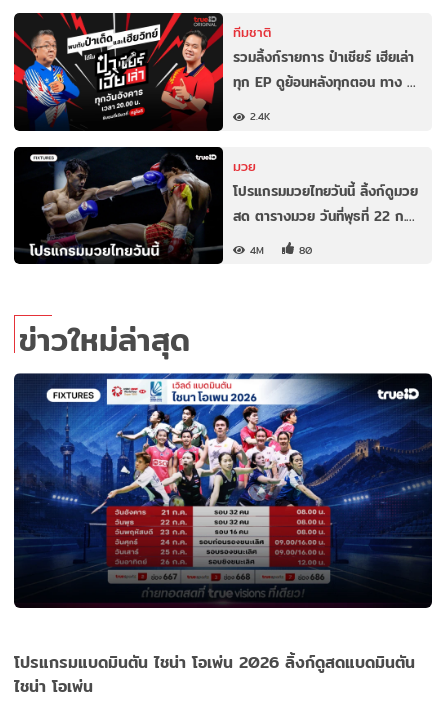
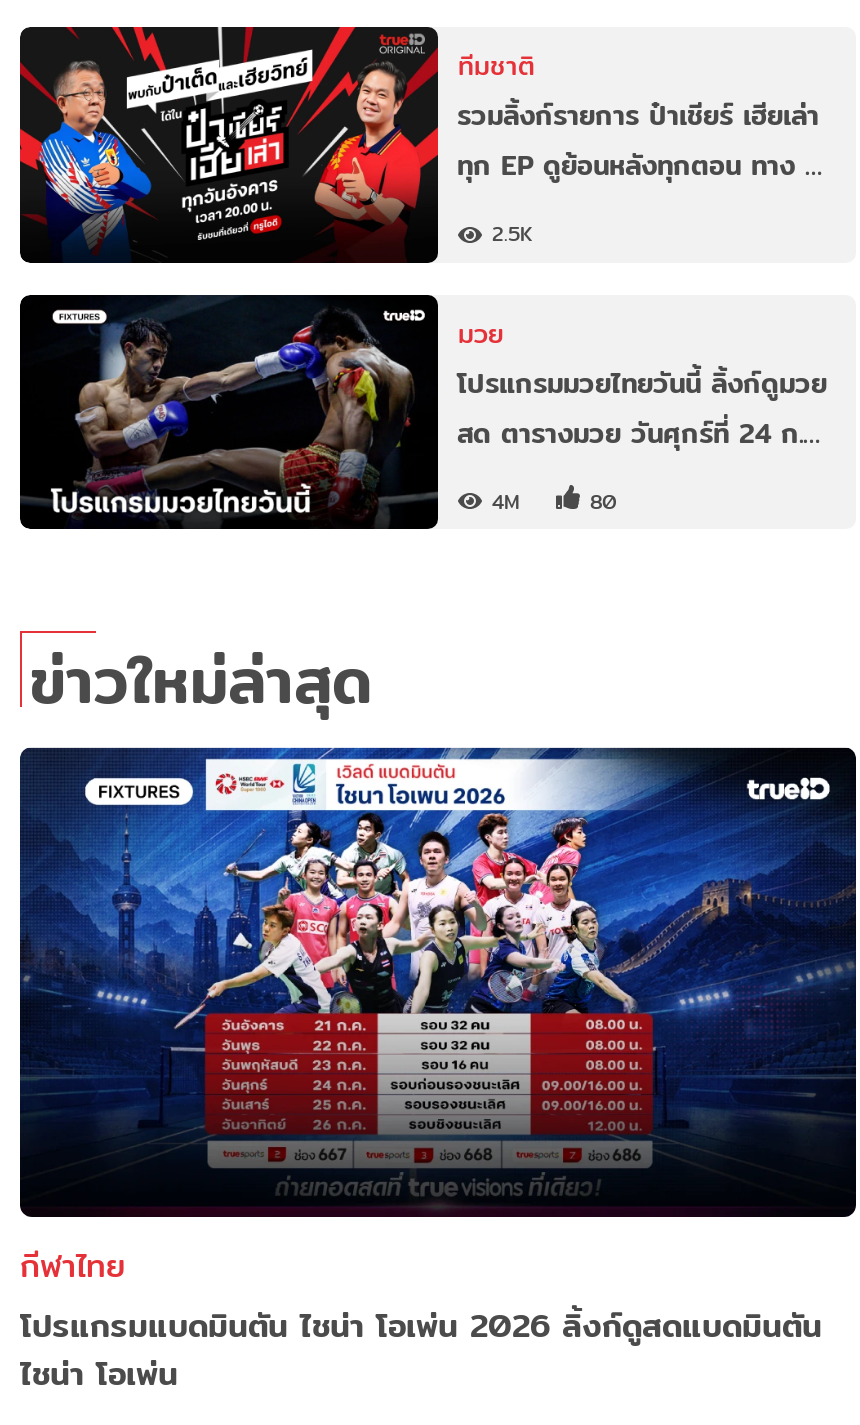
- 2.4K
+ 2.5K

- สด ตารางมวย วันที่พุธที่ 22 ก.…
+ สด ตารางมวย วันศุกร์ที่ 24 ก.…

+ กีฬาไทย
